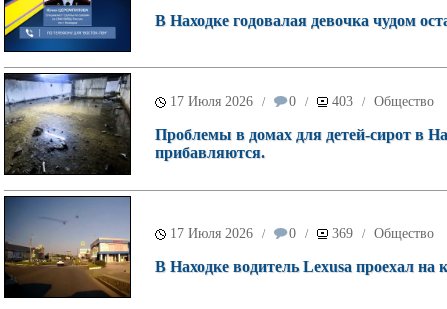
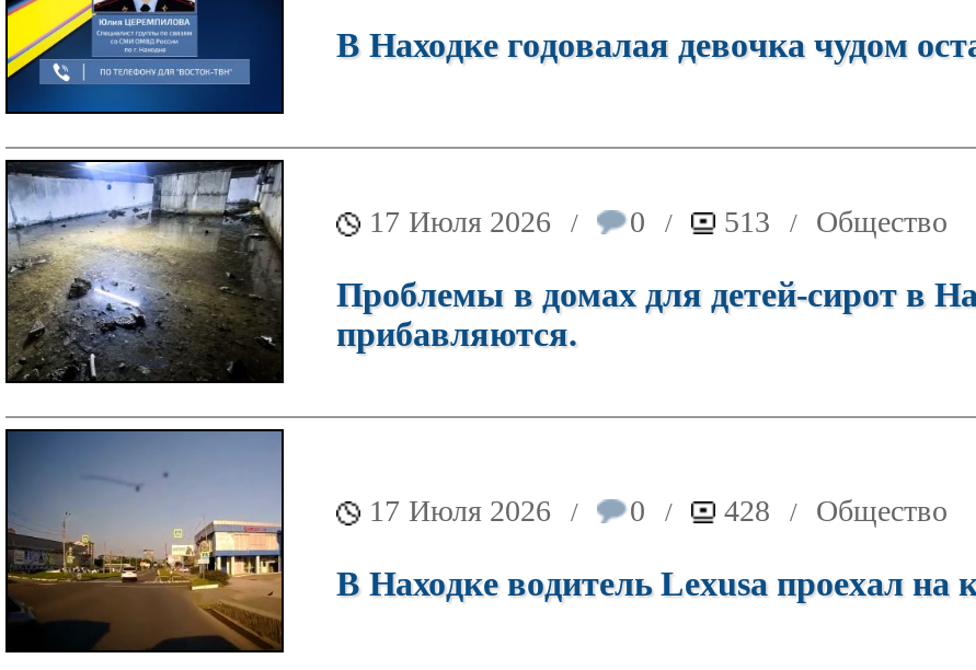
- 17 Июля 2026 / 0 / 403 / Общество
+ 17 Июля 2026 / 0 / 513 / Общество

- 17 Июля 2026 / 0 / 369 / Общество
+ 17 Июля 2026 / 0 / 428 / Общество
